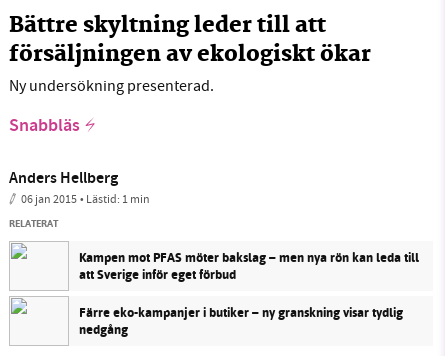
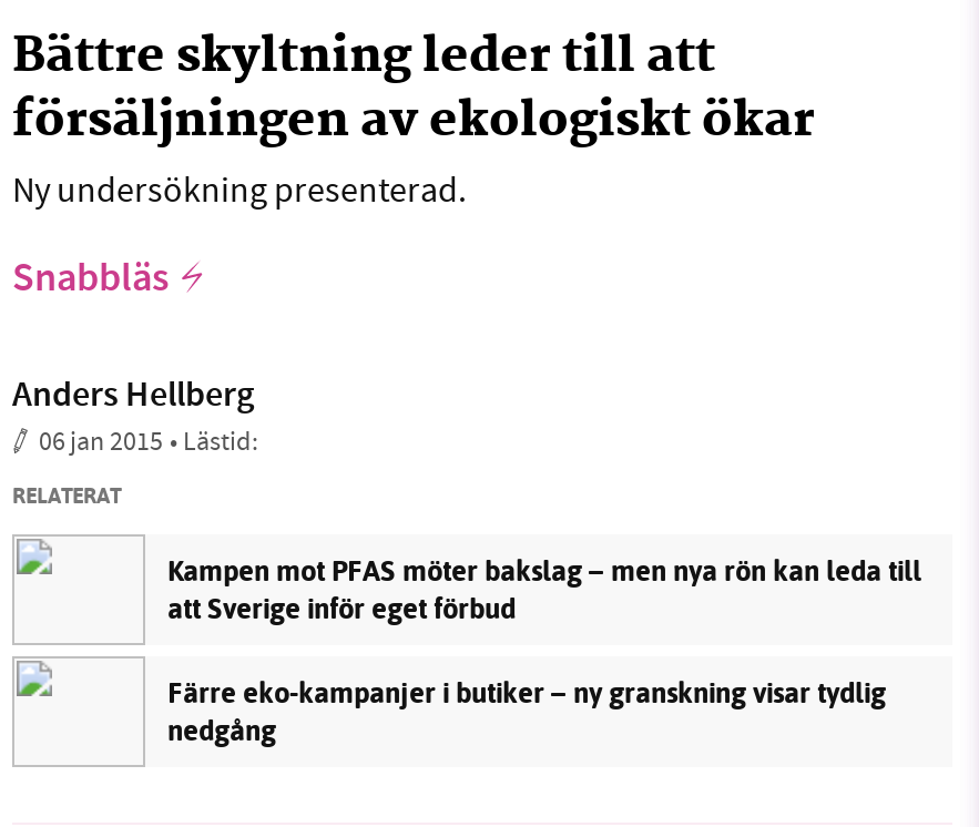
- 06 jan 2015 • Lästid: 1 min
+ 06 jan 2015 • Lästid:
